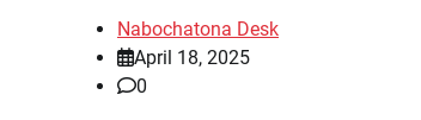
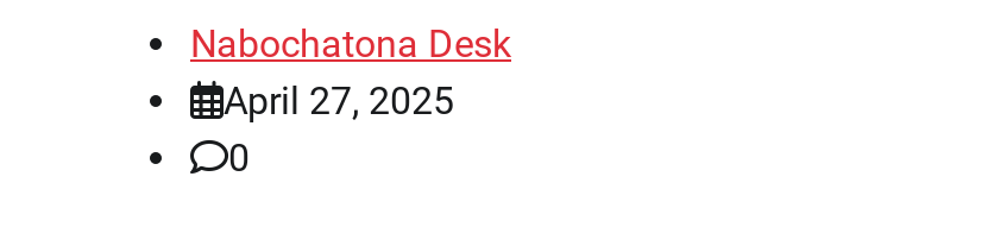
- April 18, 2025
+ April 27, 2025
